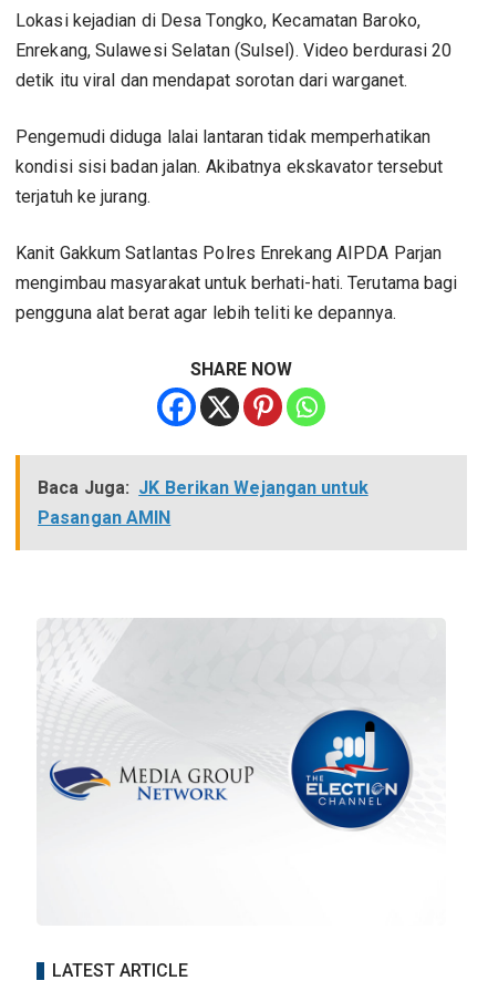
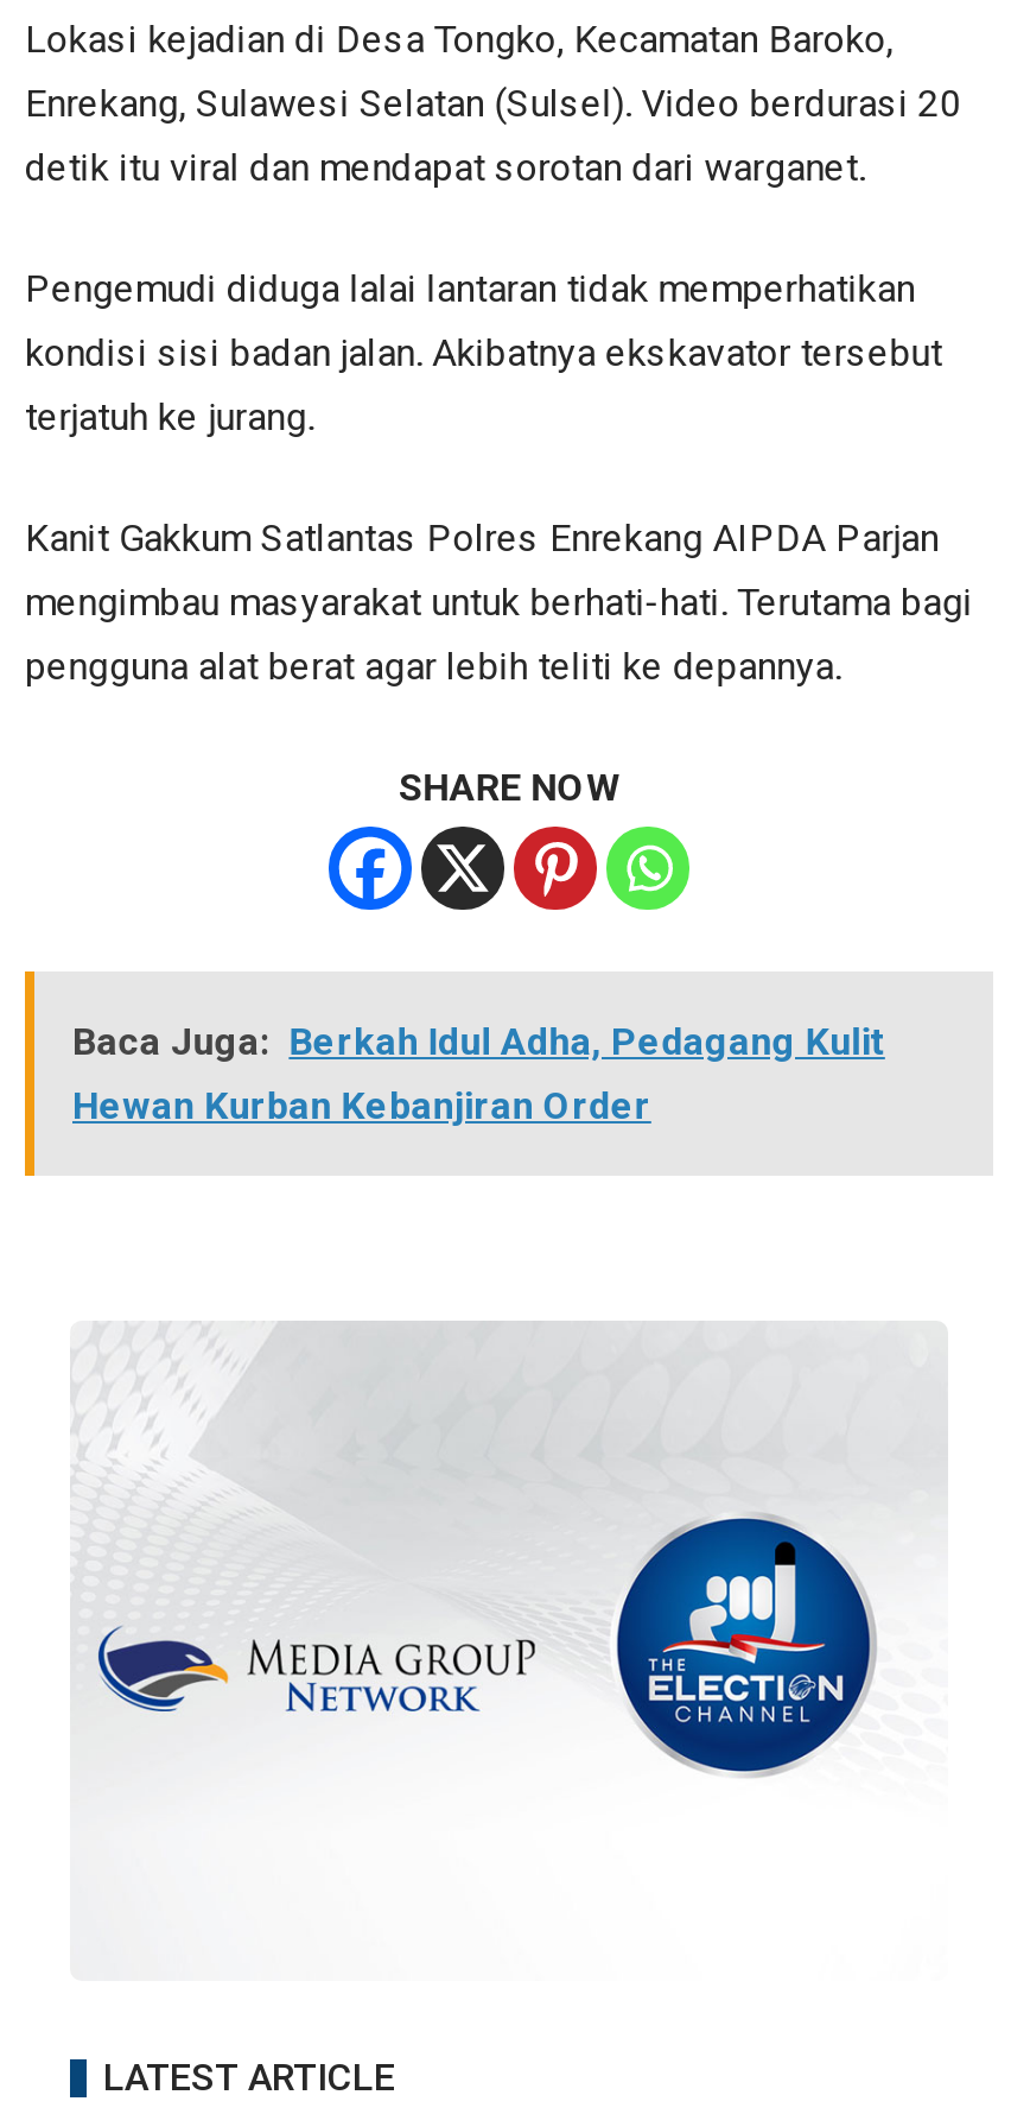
- Baca Juga: JK Berikan Wejangan untuk
- Pasangan AMIN
+ Baca Juga: Berkah Idul Adha, Pedagang Kulit
+ Hewan Kurban Kebanjiran Order
